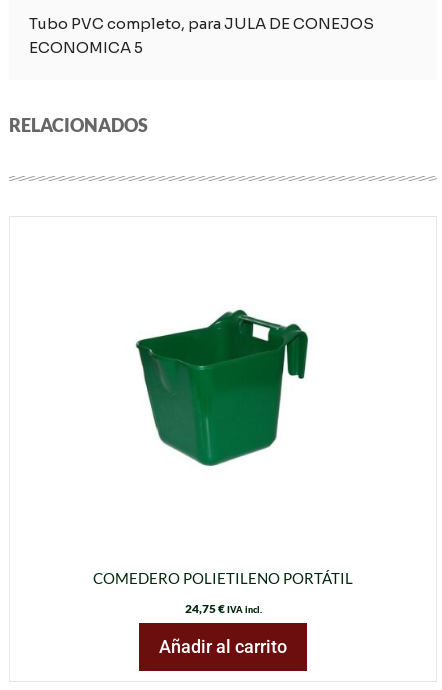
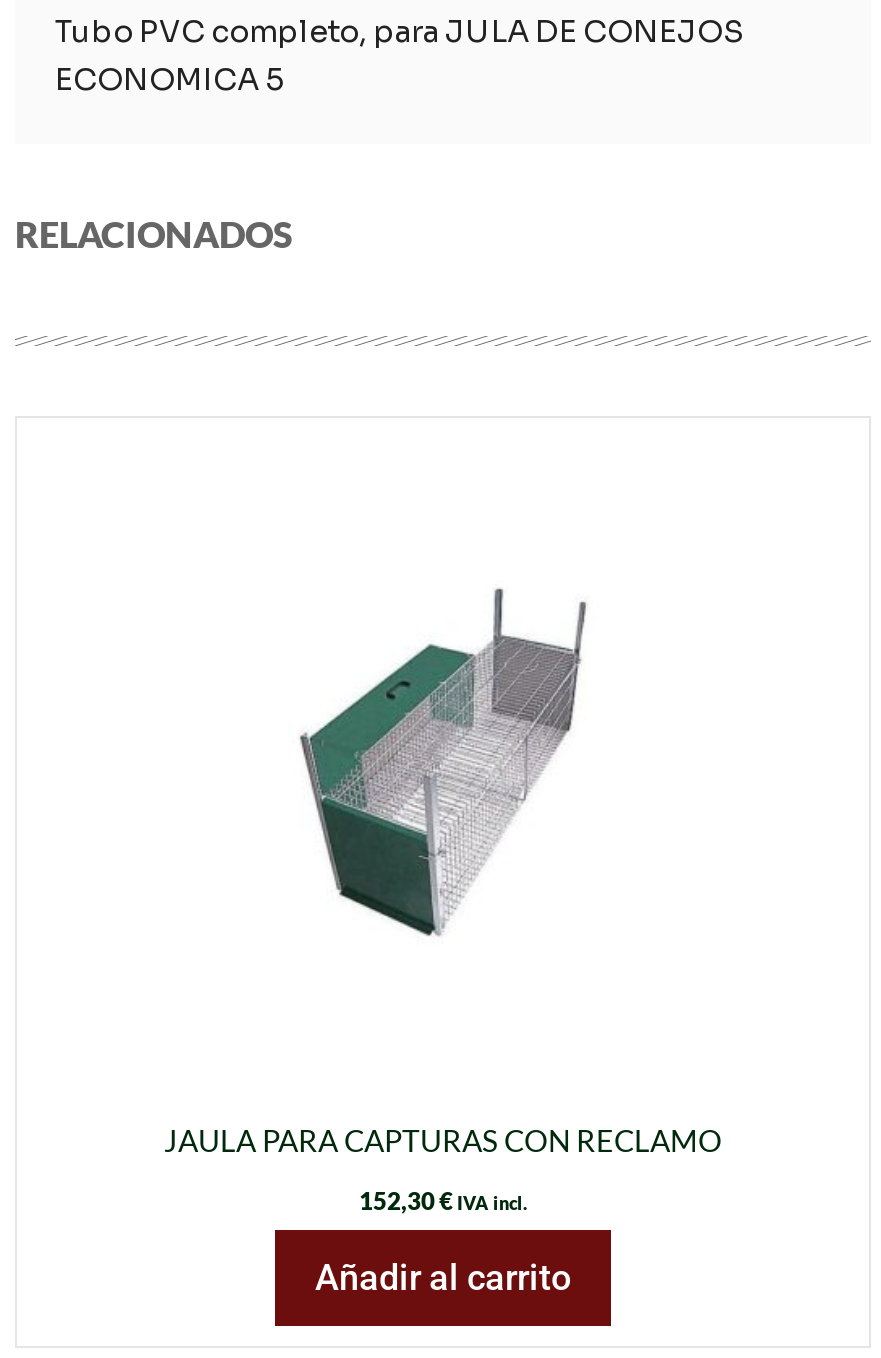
- [image]
+ [image]

- COMEDERO POLIETILENO PORTÁTIL
+ JAULA PARA CAPTURAS CON RECLAMO

- 24,75€ IVA incl.
+ 152,30€ IVA incl.
